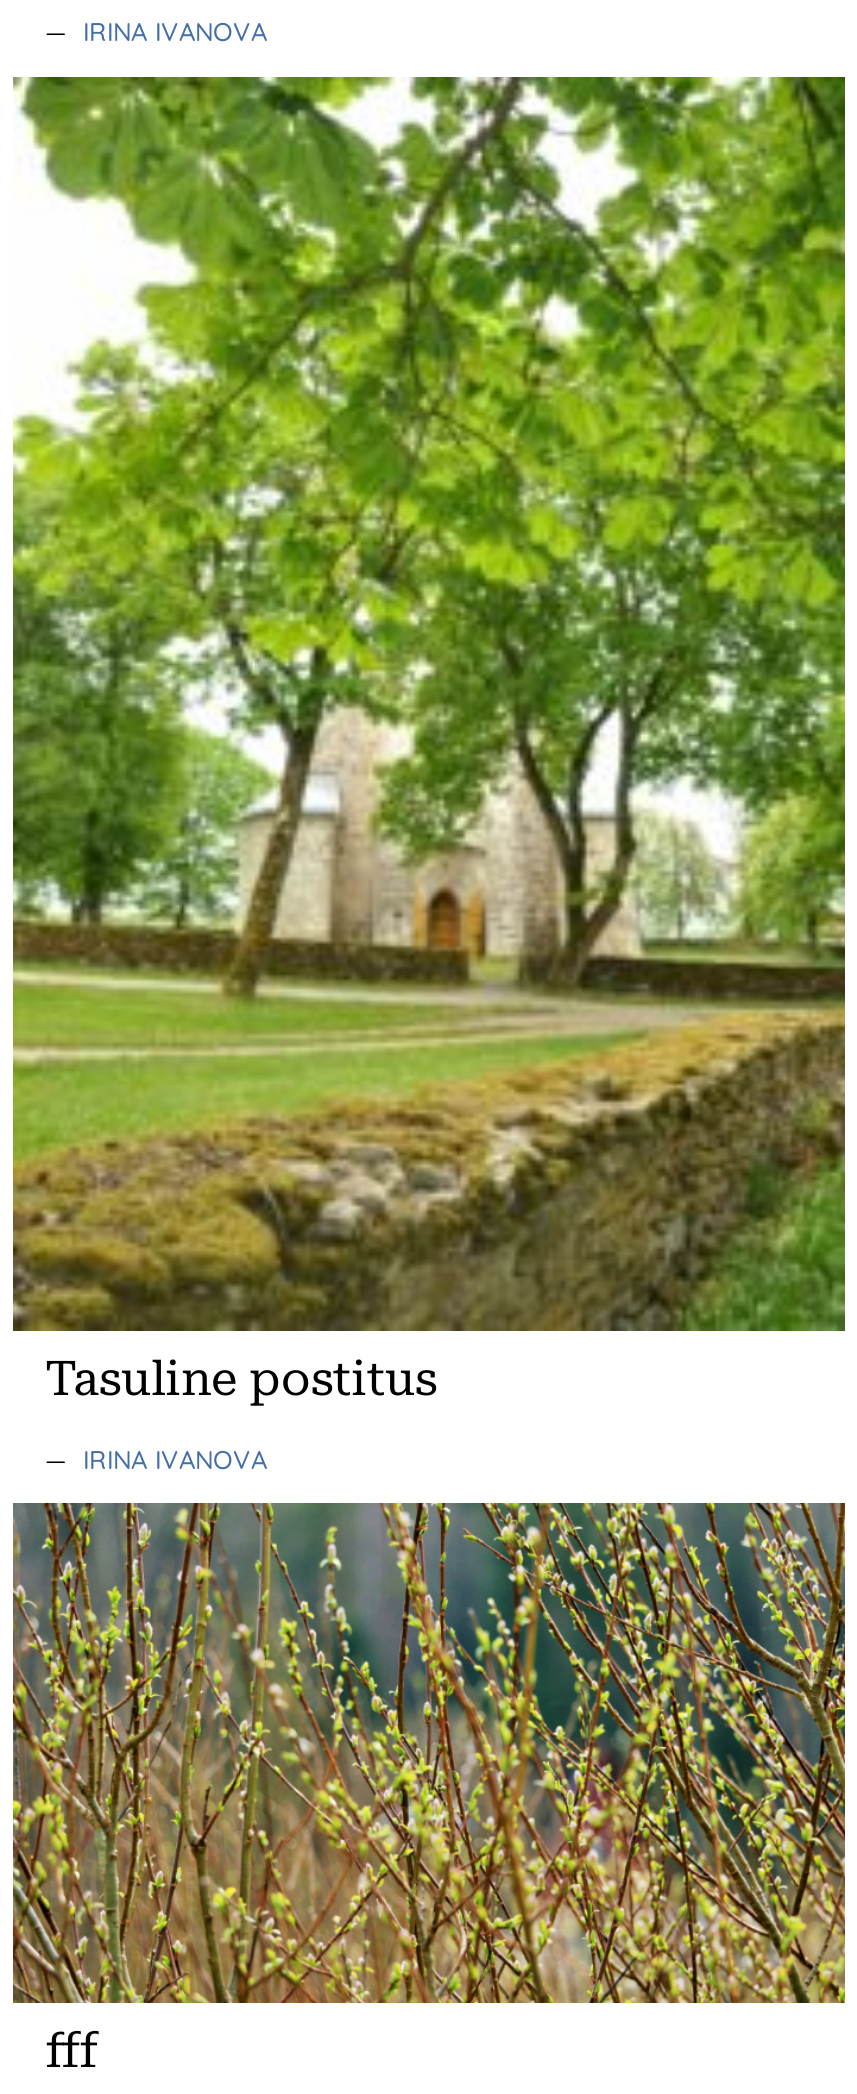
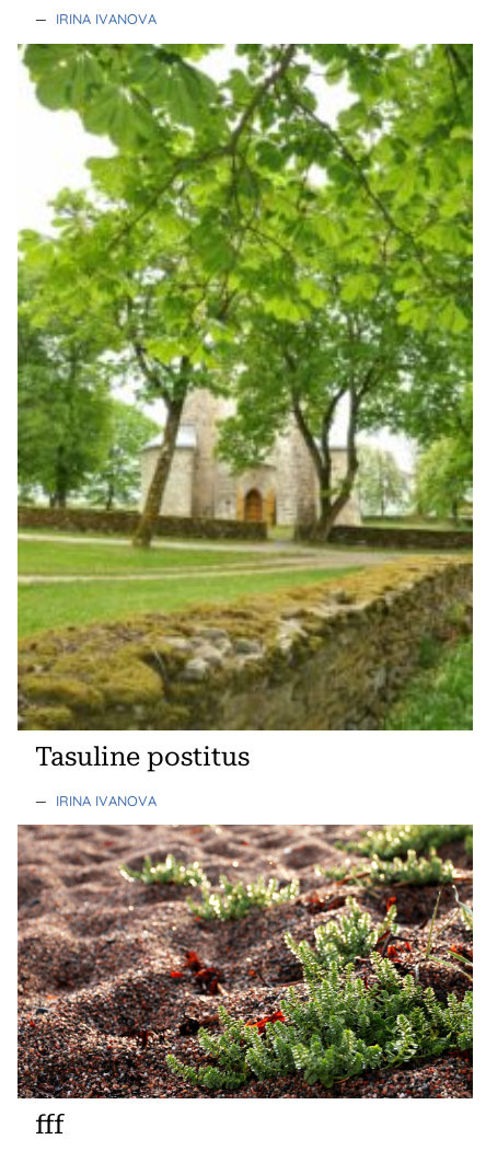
- [image]
+ [image]
